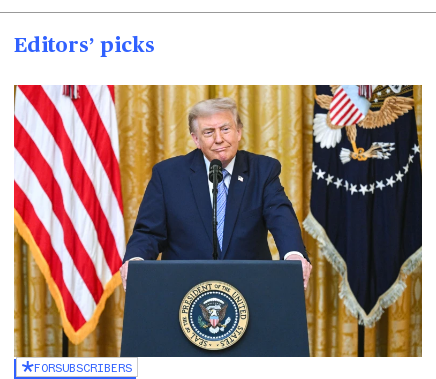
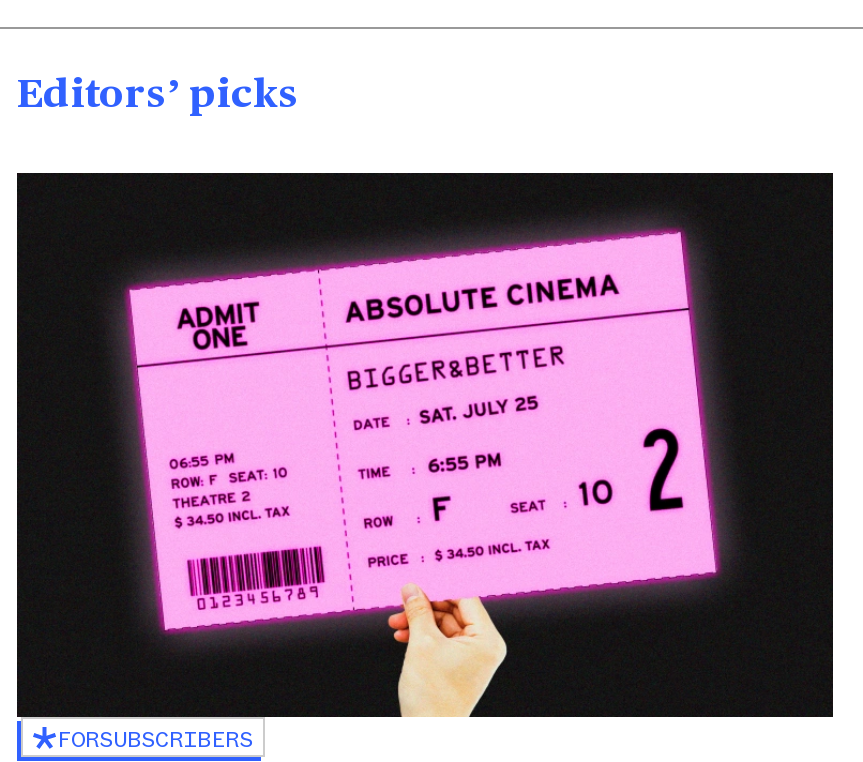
- [image]
+ [image]
